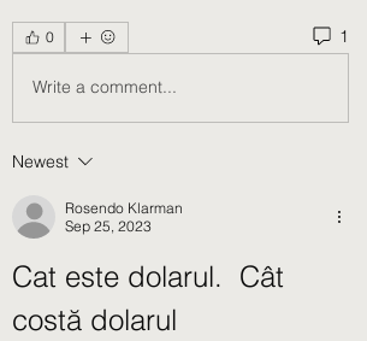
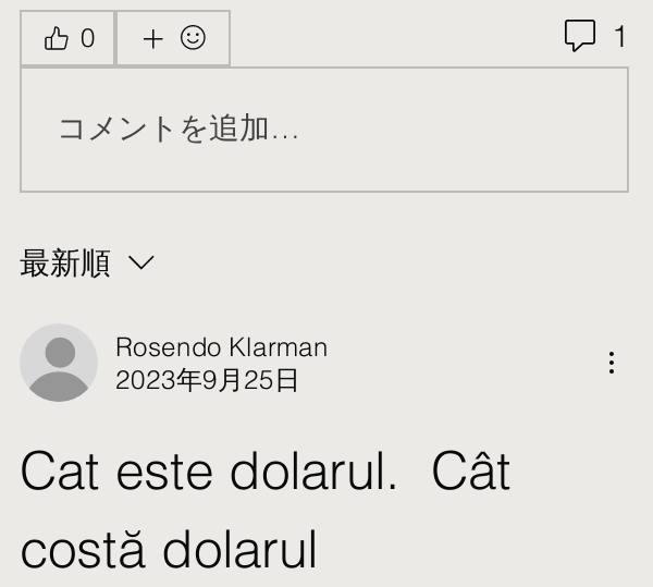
- Write a comment...
+ コメントを追加…

- Newest
+ 最新順

- Sep 25, 2023
+ 2023年9月25日
